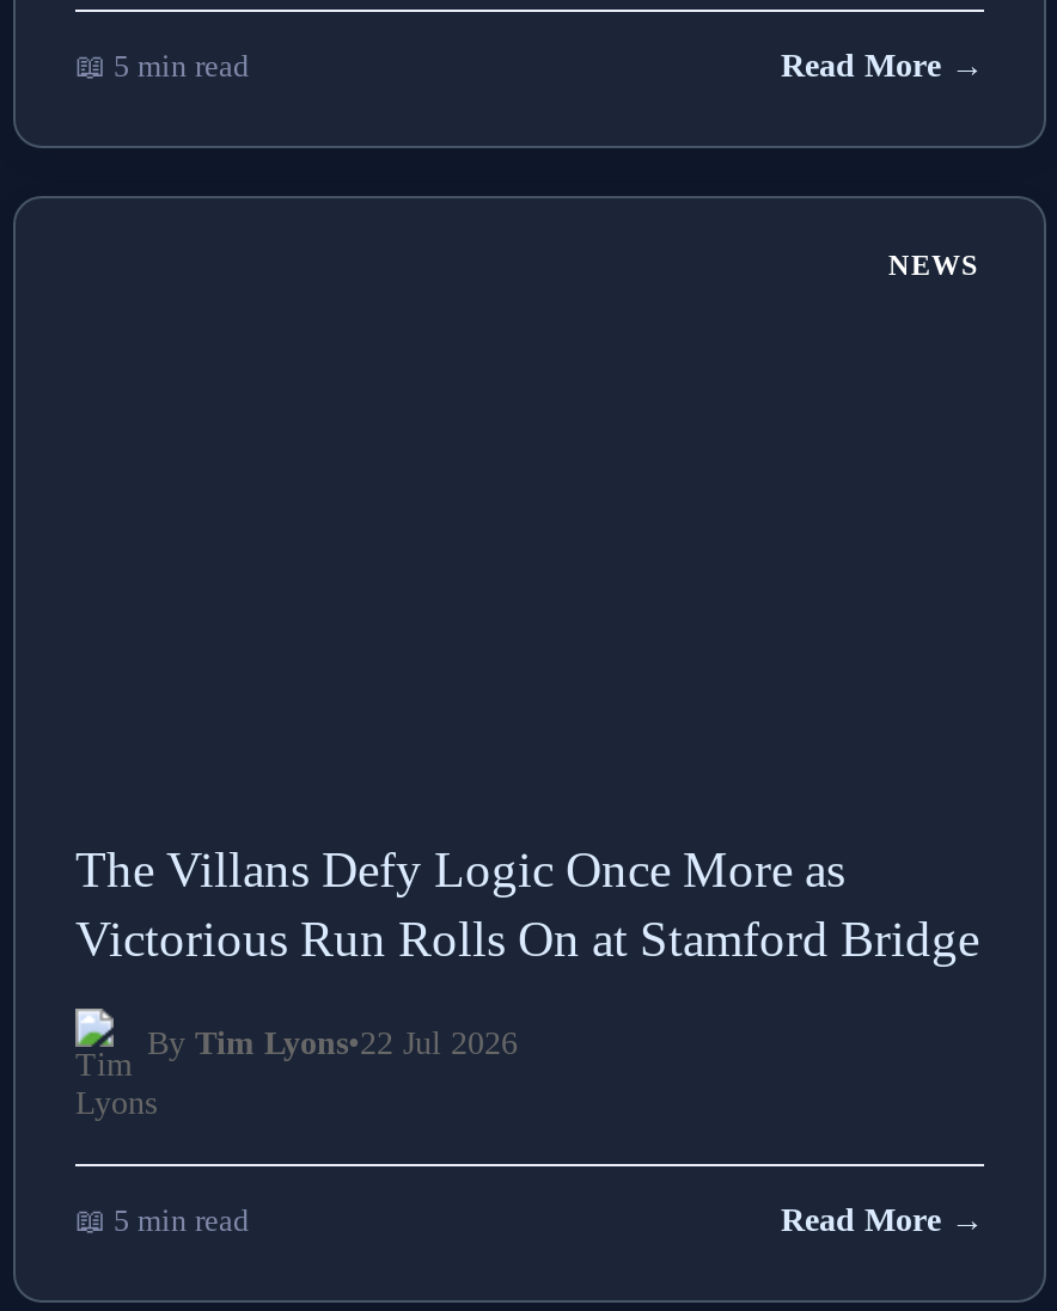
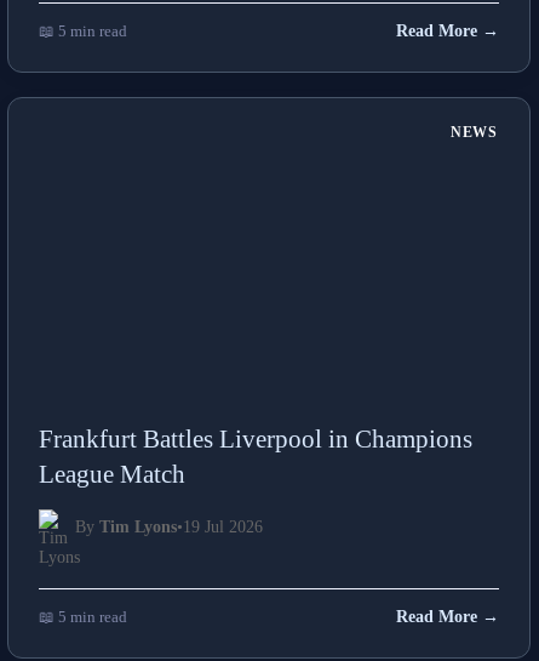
- The Villans Defy Logic Once More as
- Victorious Run Rolls On at Stamford Bridge
+ Frankfurt Battles Liverpool in Champions
+ League Match

- By Tim Lyons•22 Jul 2026
+ By Tim Lyons•19 Jul 2026
